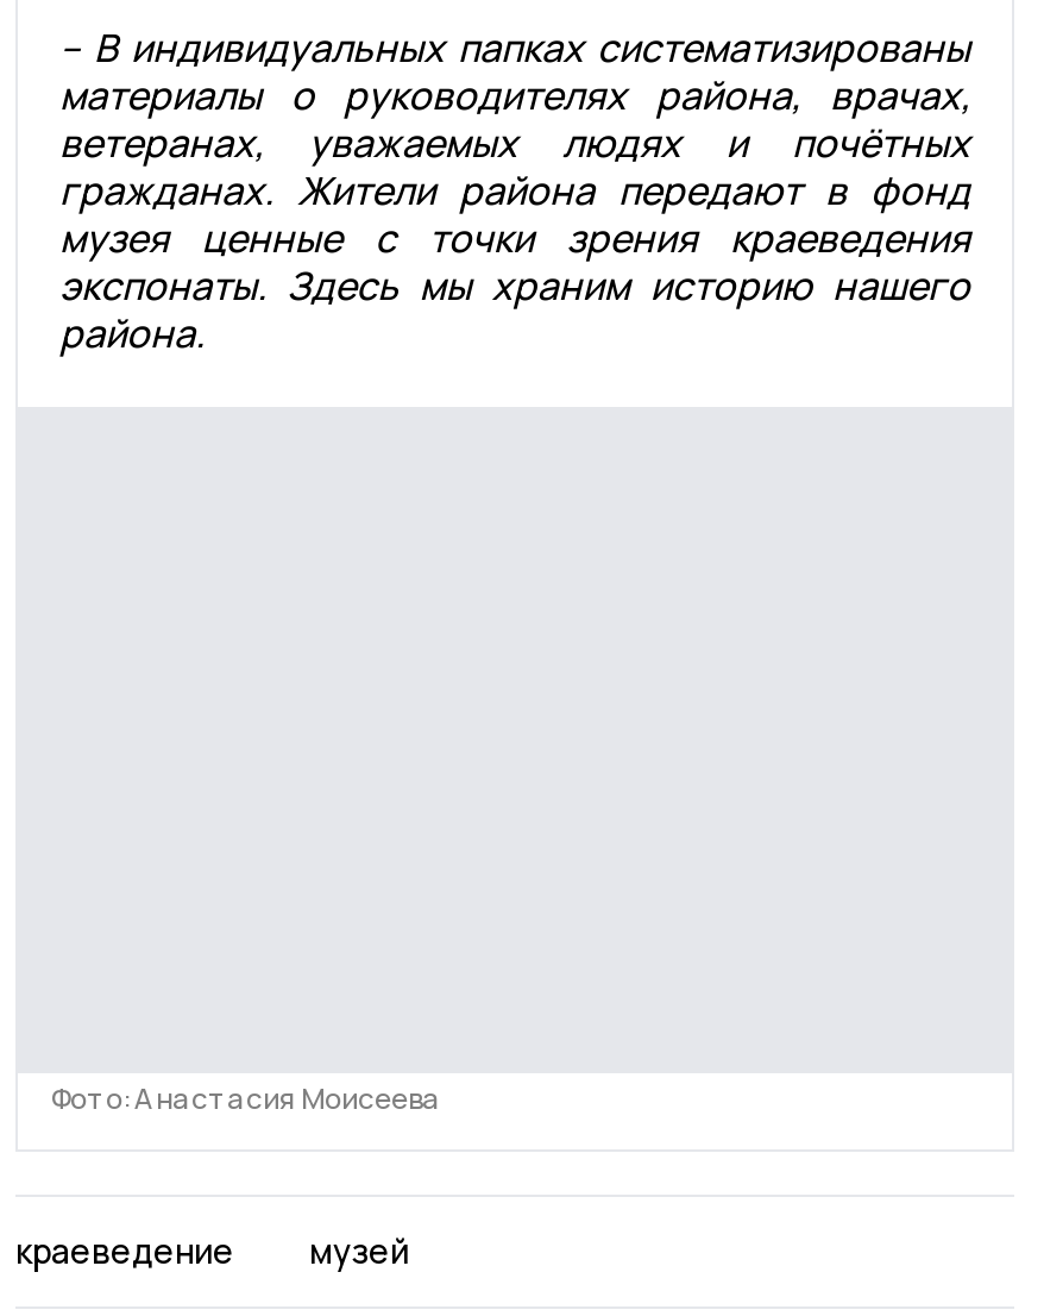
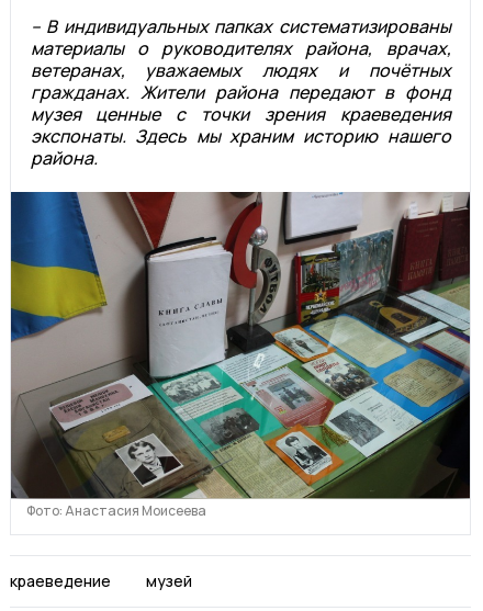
+ [image]
